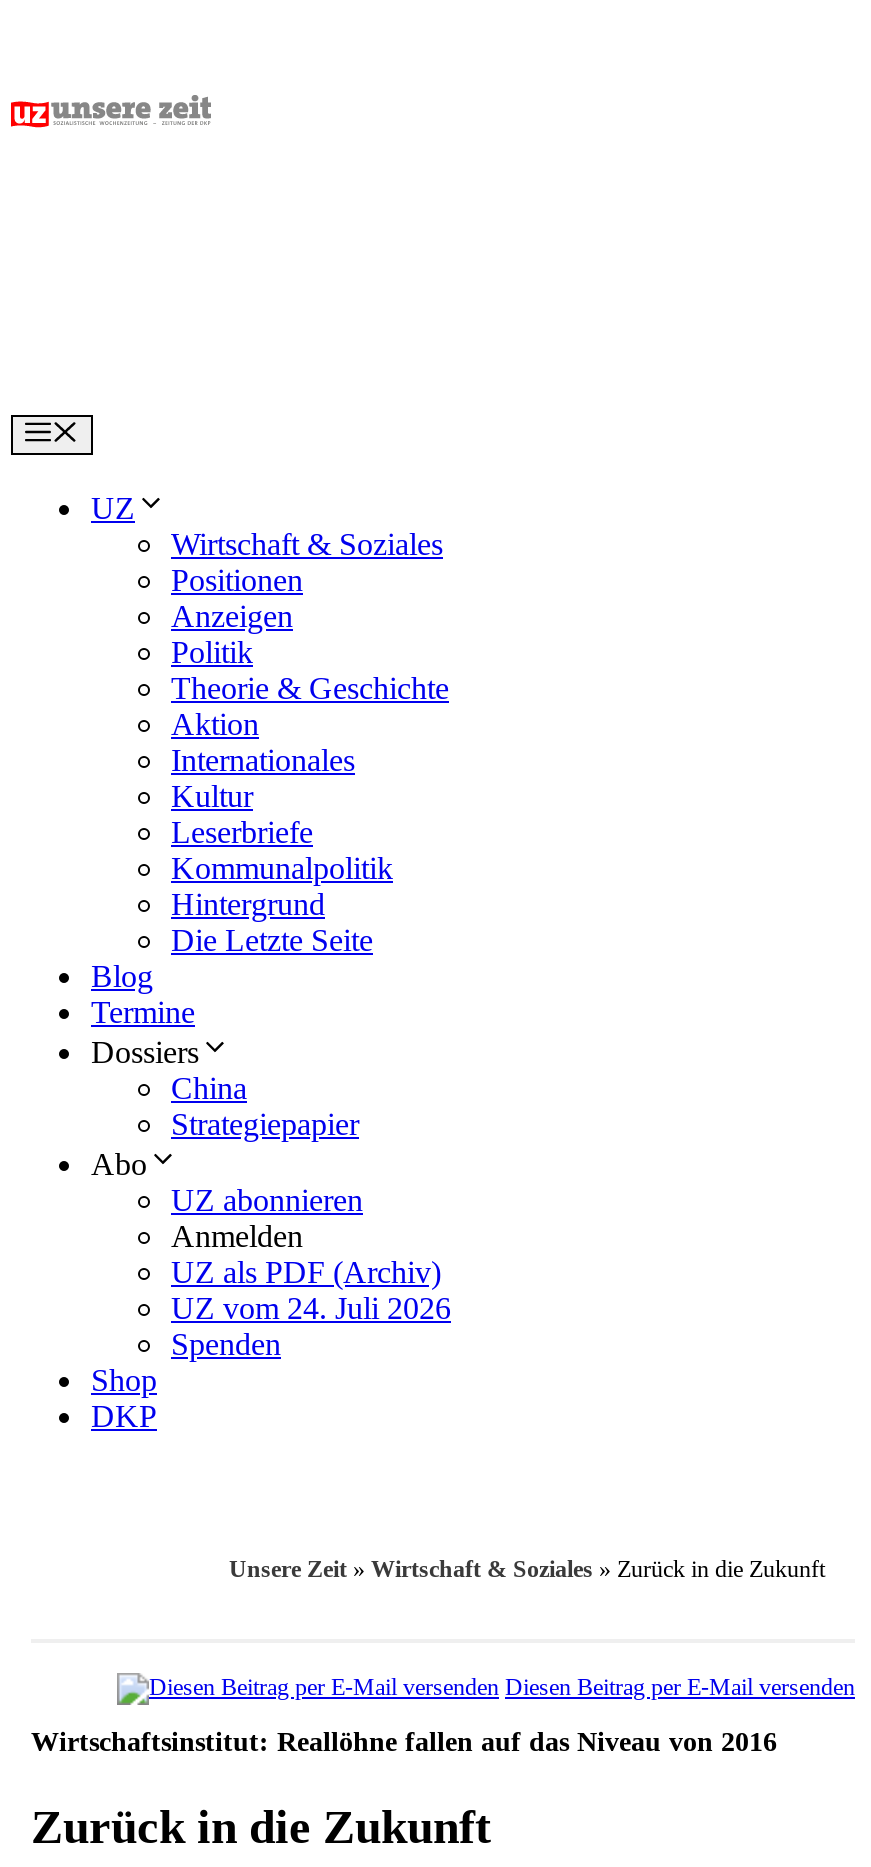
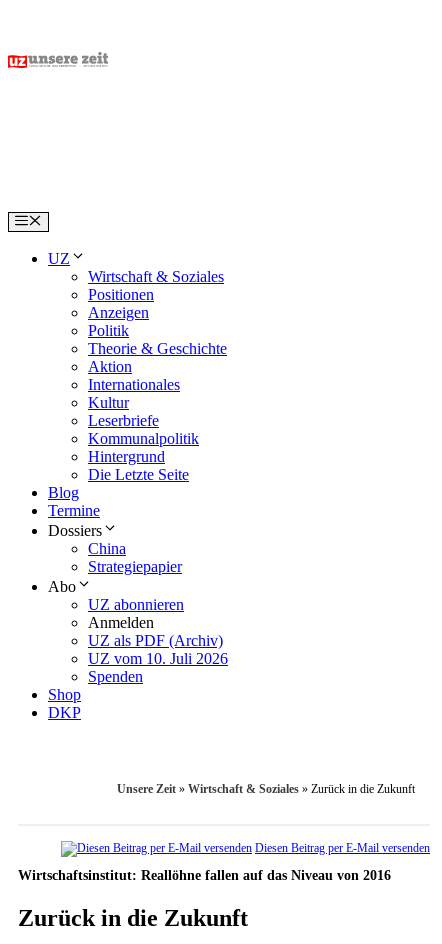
- UZ vom 24. Juli 2026
+ UZ vom 10. Juli 2026
